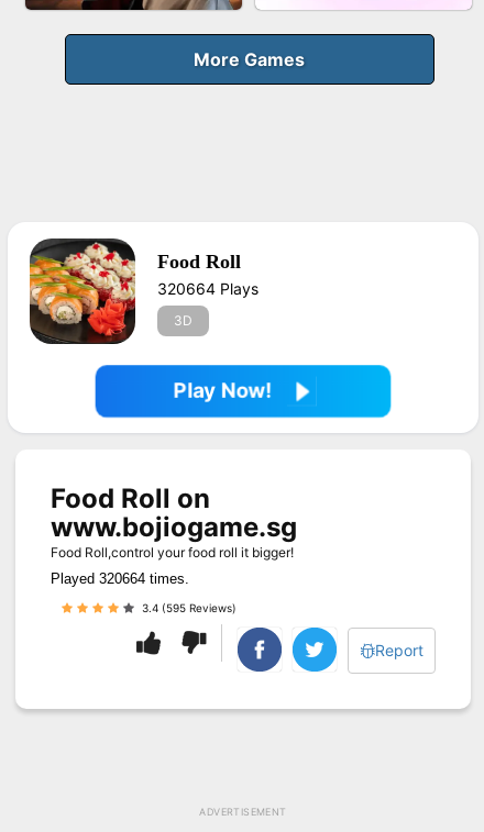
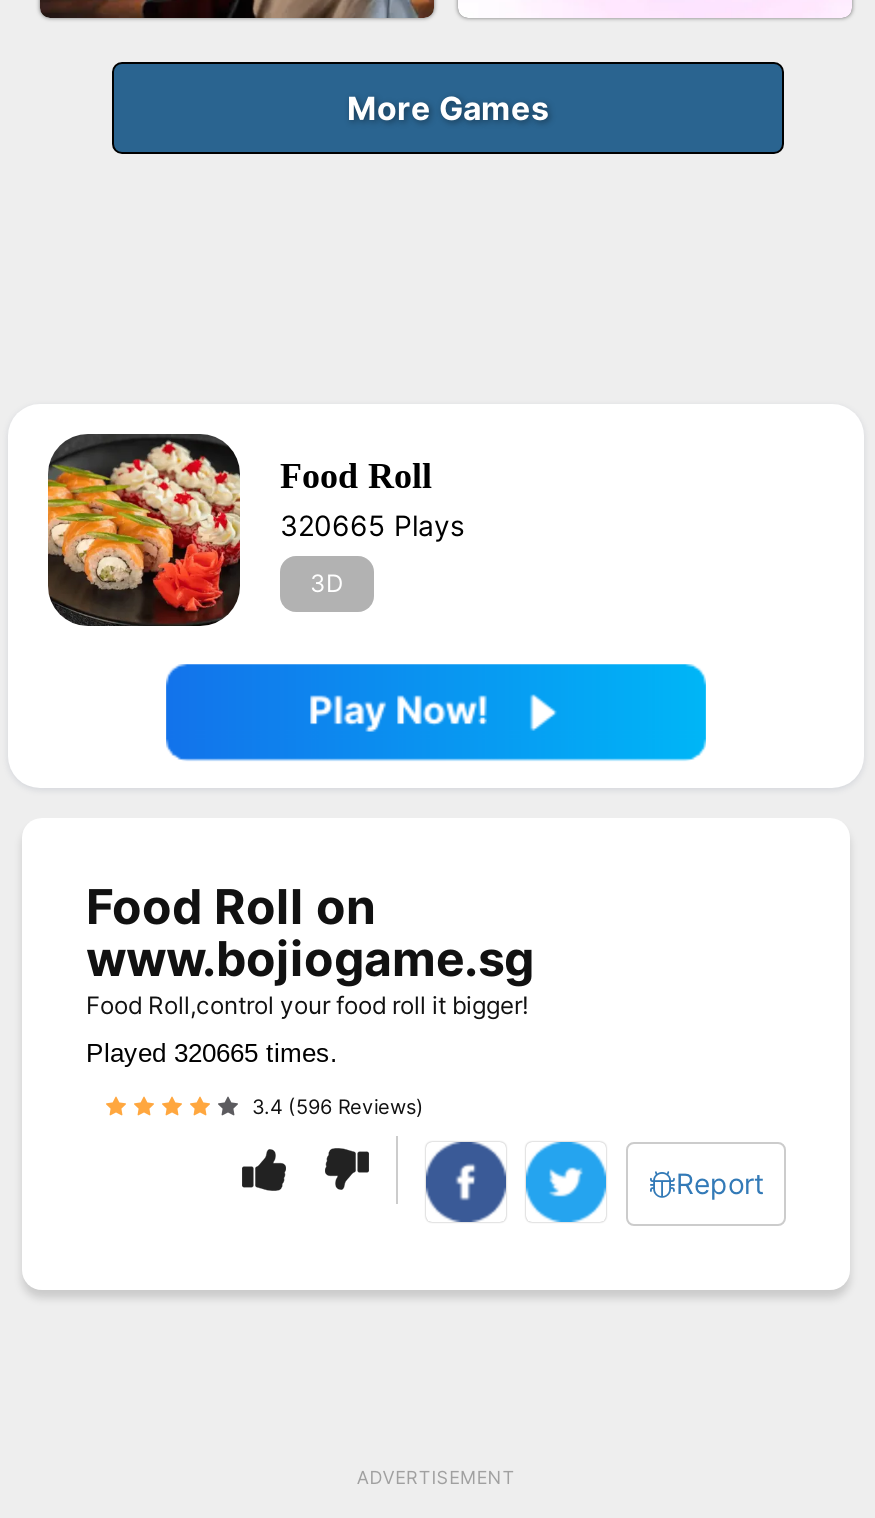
- 320664 Plays
+ 320665 Plays

- Played 320664 times.
+ Played 320665 times.

- 3.4 (595 Reviews)
+ 3.4 (596 Reviews)
